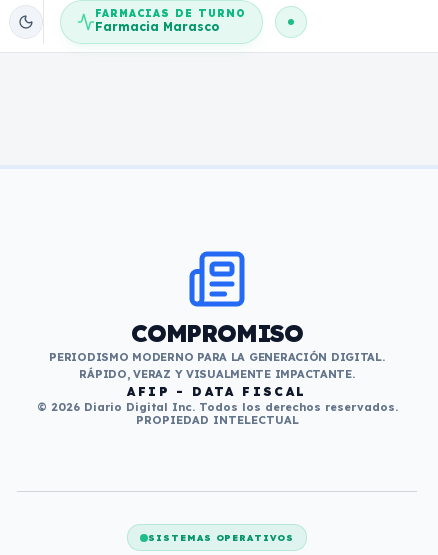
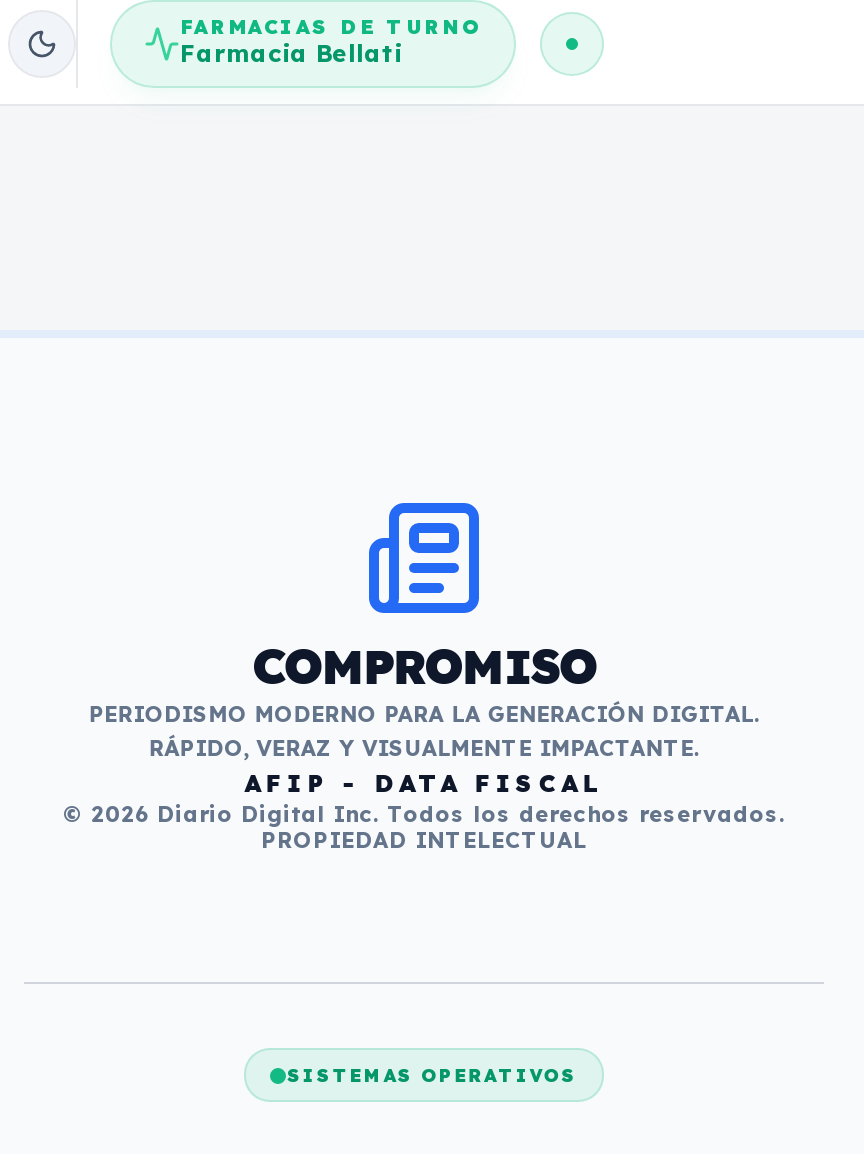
- Farmacia Marasco
+ Farmacia Bellati
